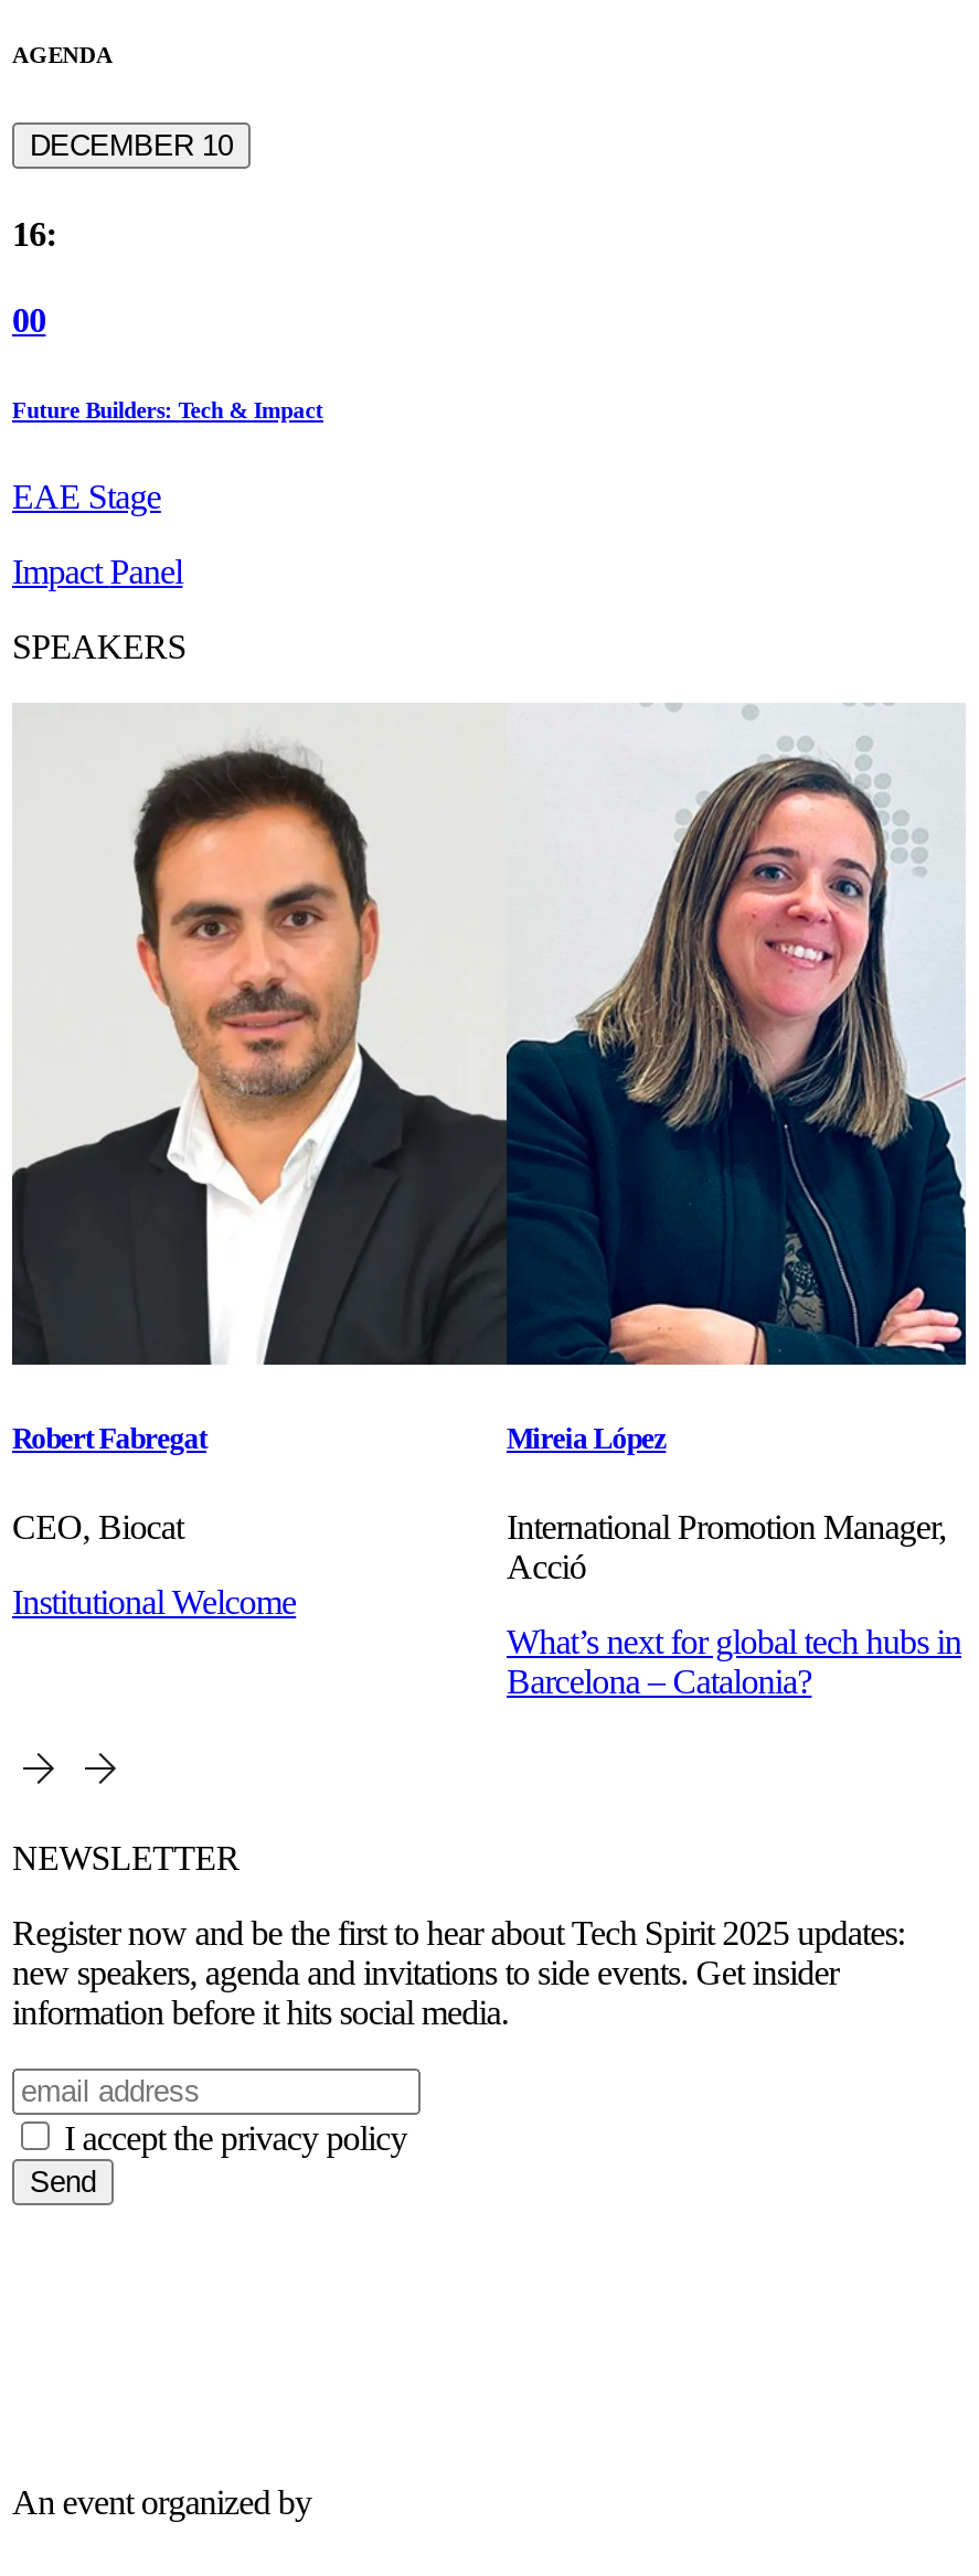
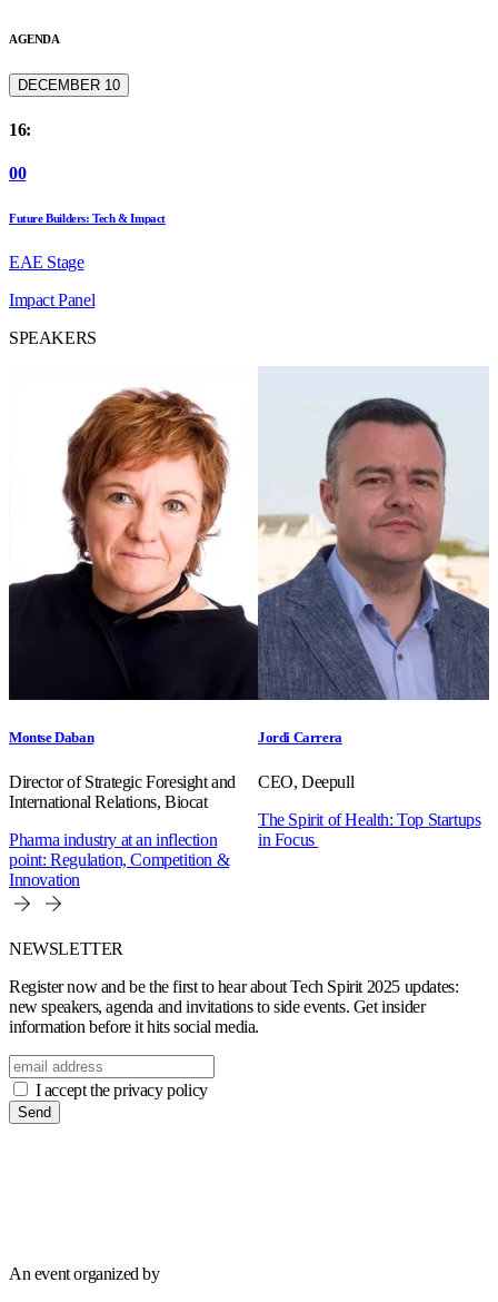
- [image]
- Robert Fabregat
+ [image]
+ Montse Daban

- Mireia López
+ Jordi Carrera

- CEO, Biocat
+ Director of Strategic Foresight and
+ International Relations, Biocat

- International Promotion Manager,
- Acció
+ CEO, Deepull

- Institutional Welcome
+ Pharma industry at an inflection
+ point: Regulation, Competition &
+ Innovation

- What’s next for global tech hubs in
- Barcelona – Catalonia?
+ The Spirit of Health: Top Startups
+ in Focus
